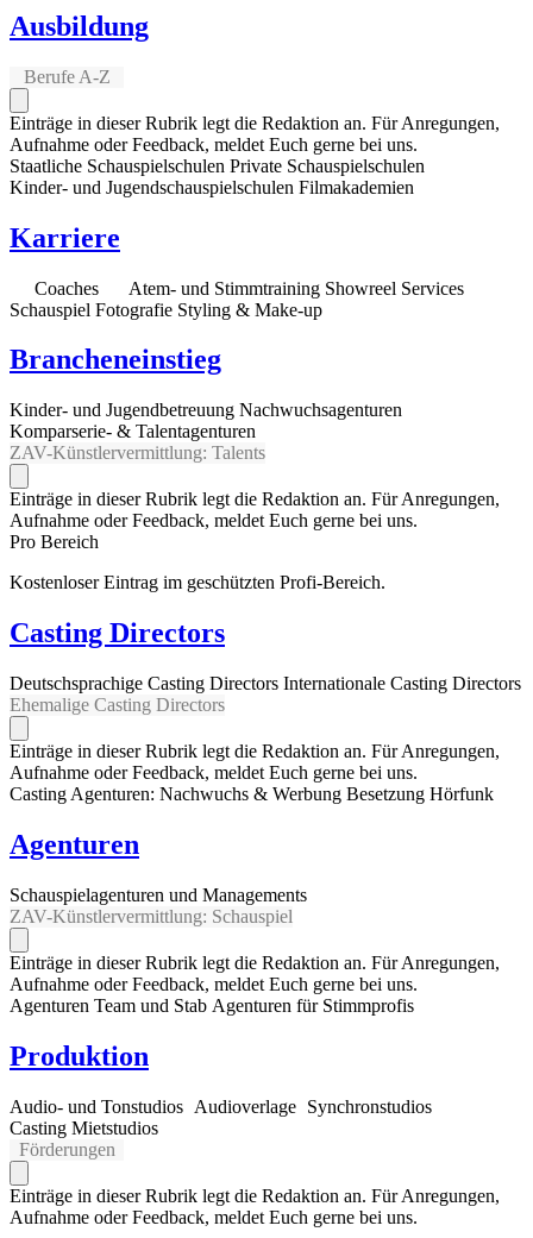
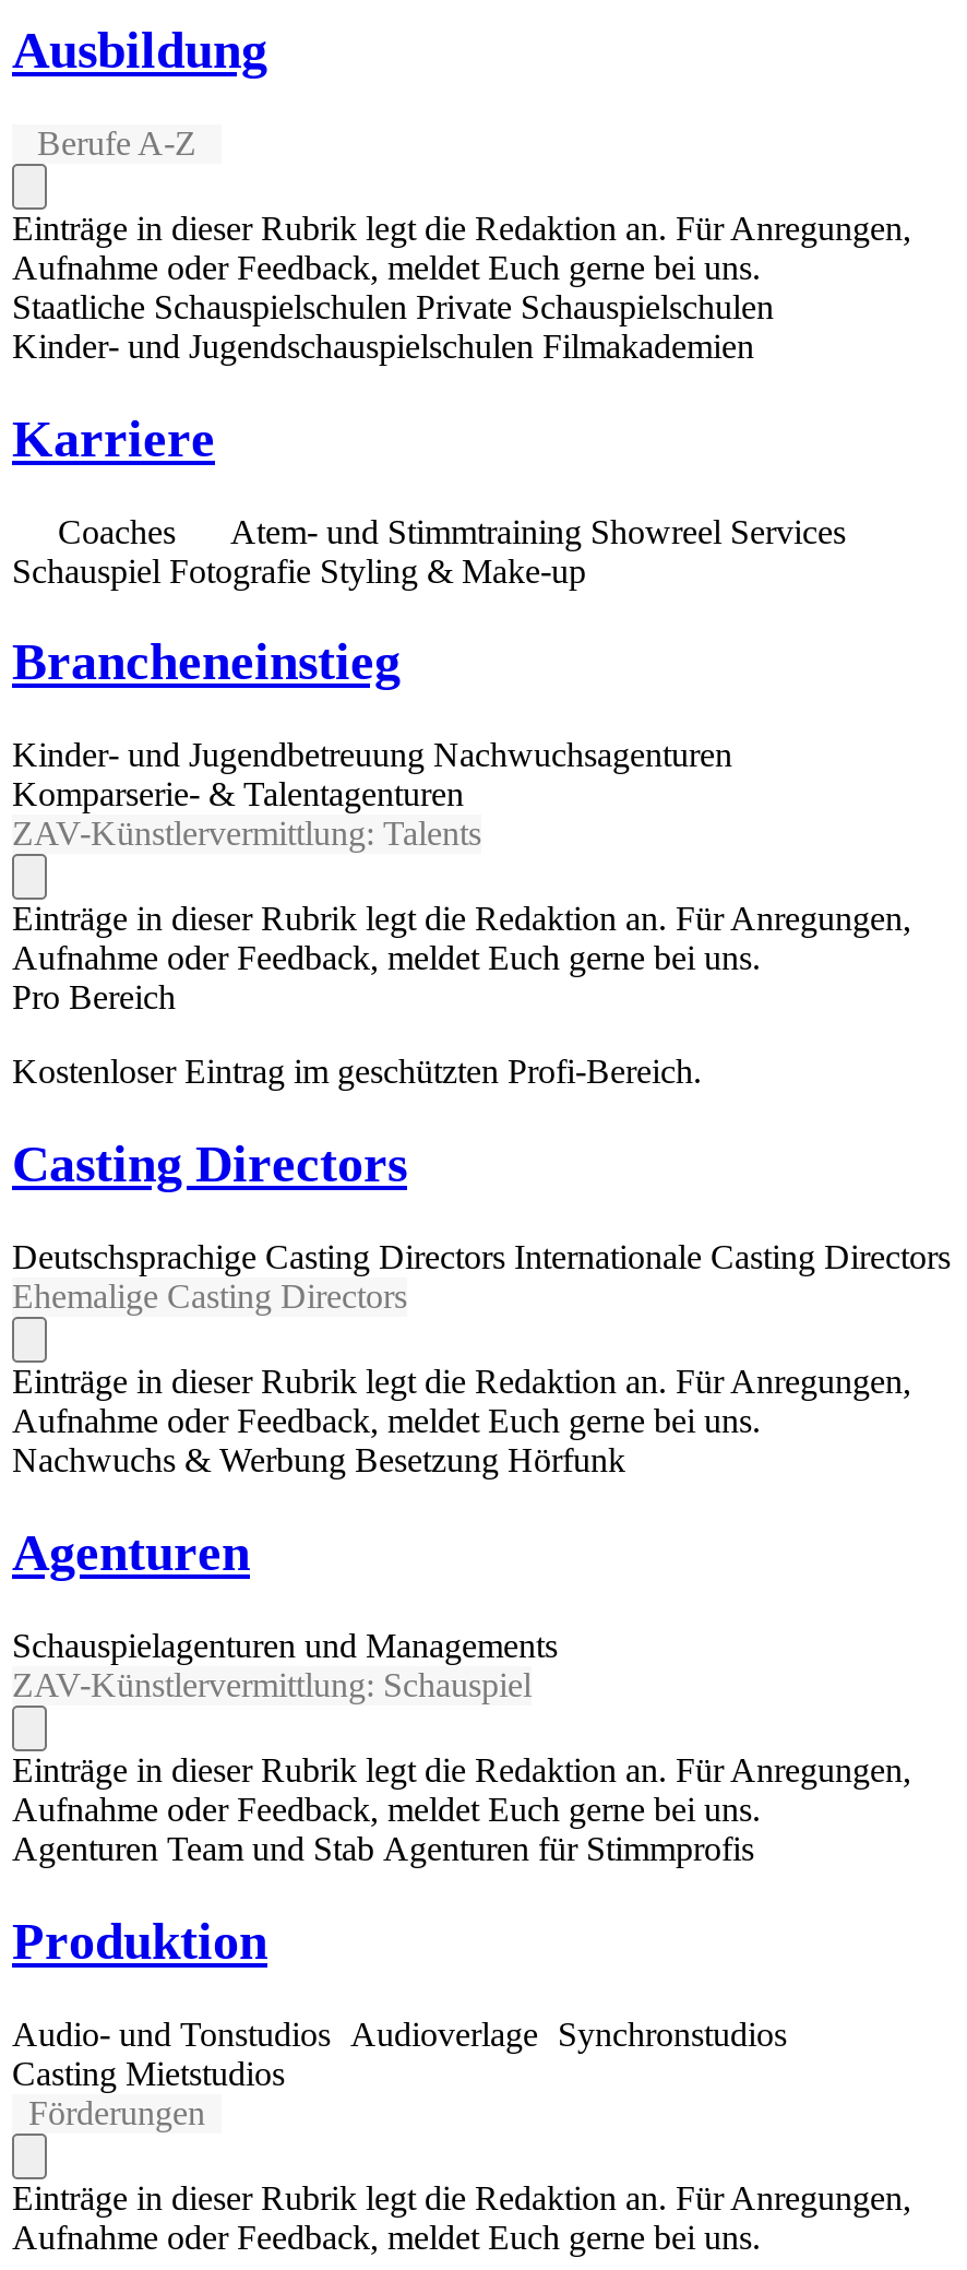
- Casting Agenturen: Nachwuchs & Werbung Besetzung Hörfunk
+ Nachwuchs & Werbung Besetzung Hörfunk
